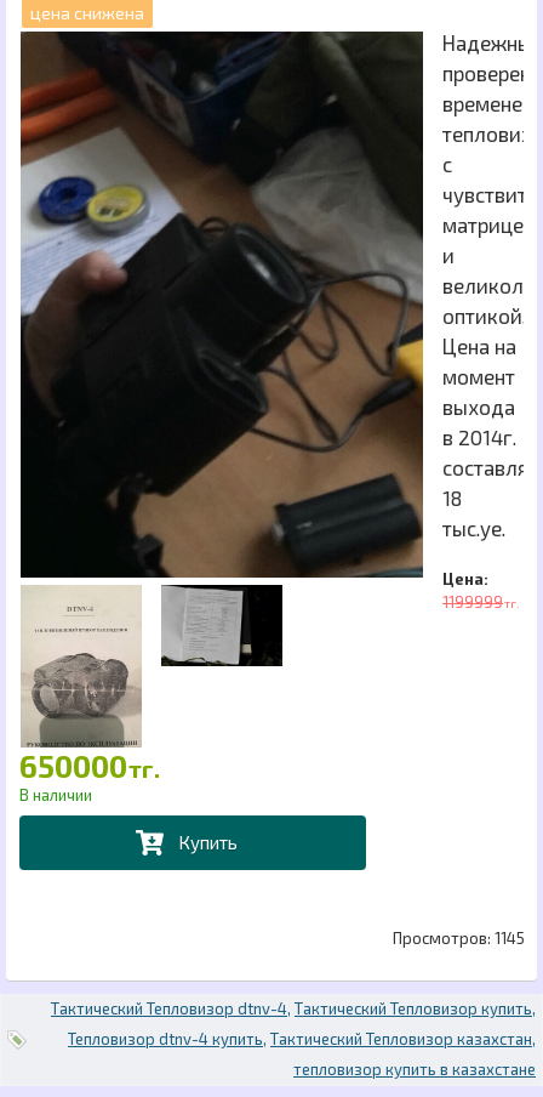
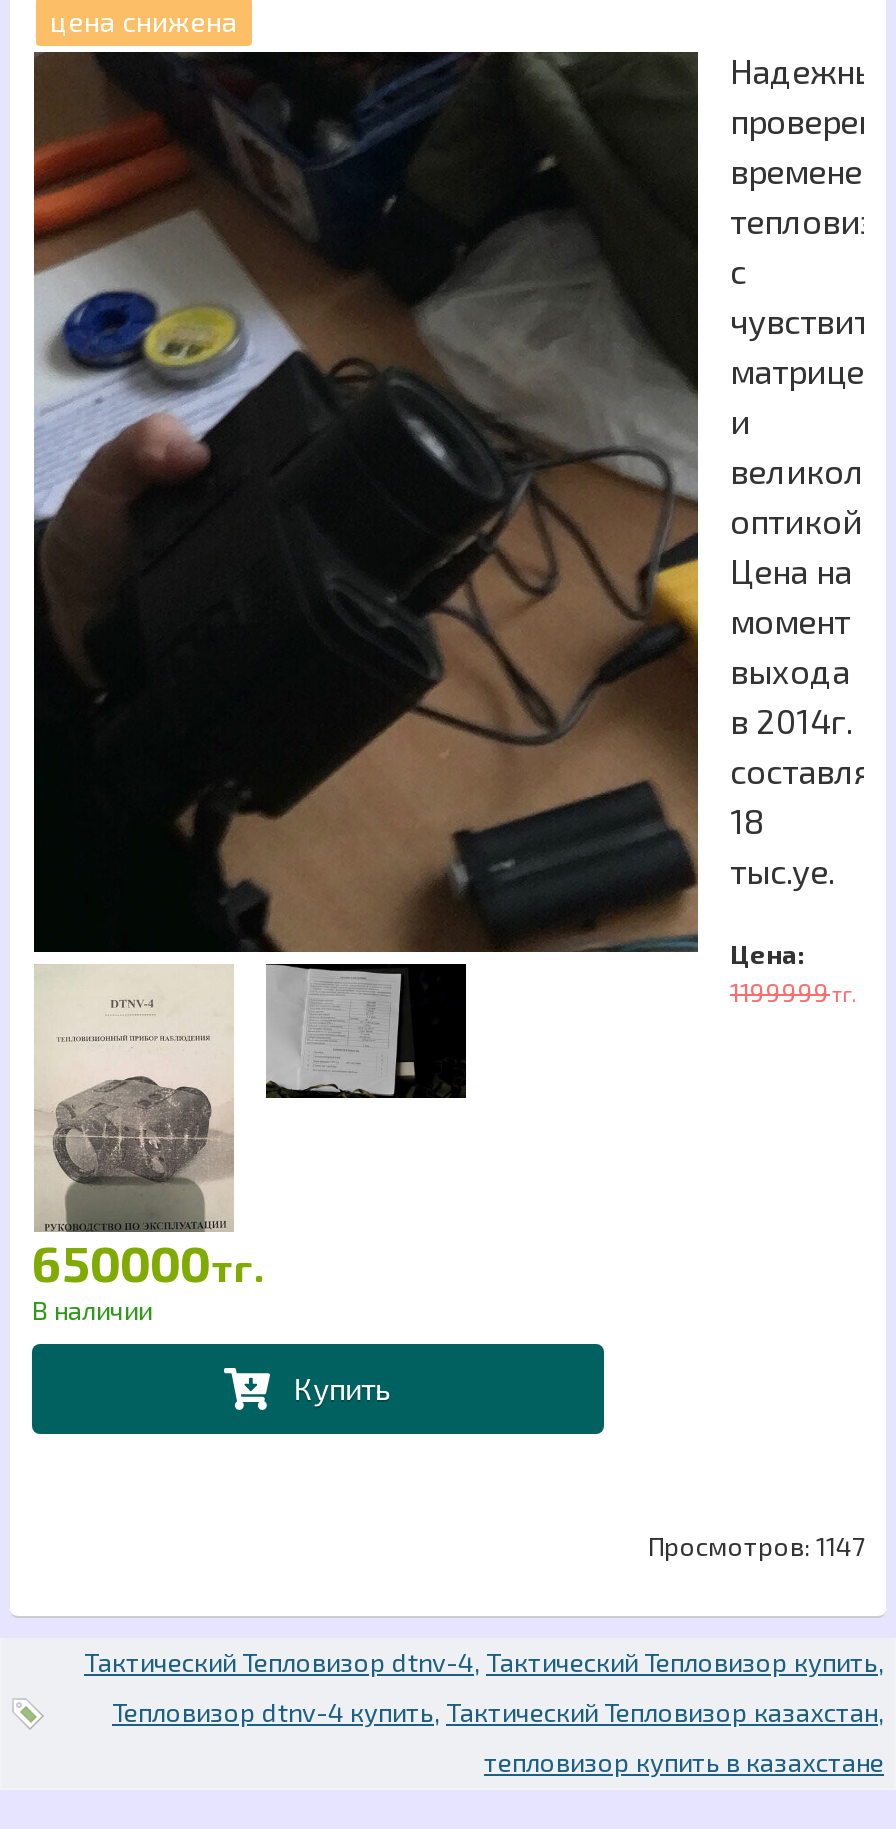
- 1145
+ 1147
